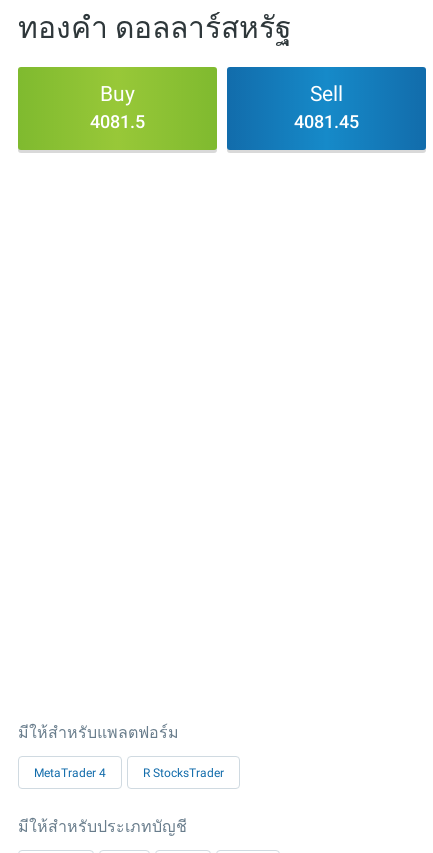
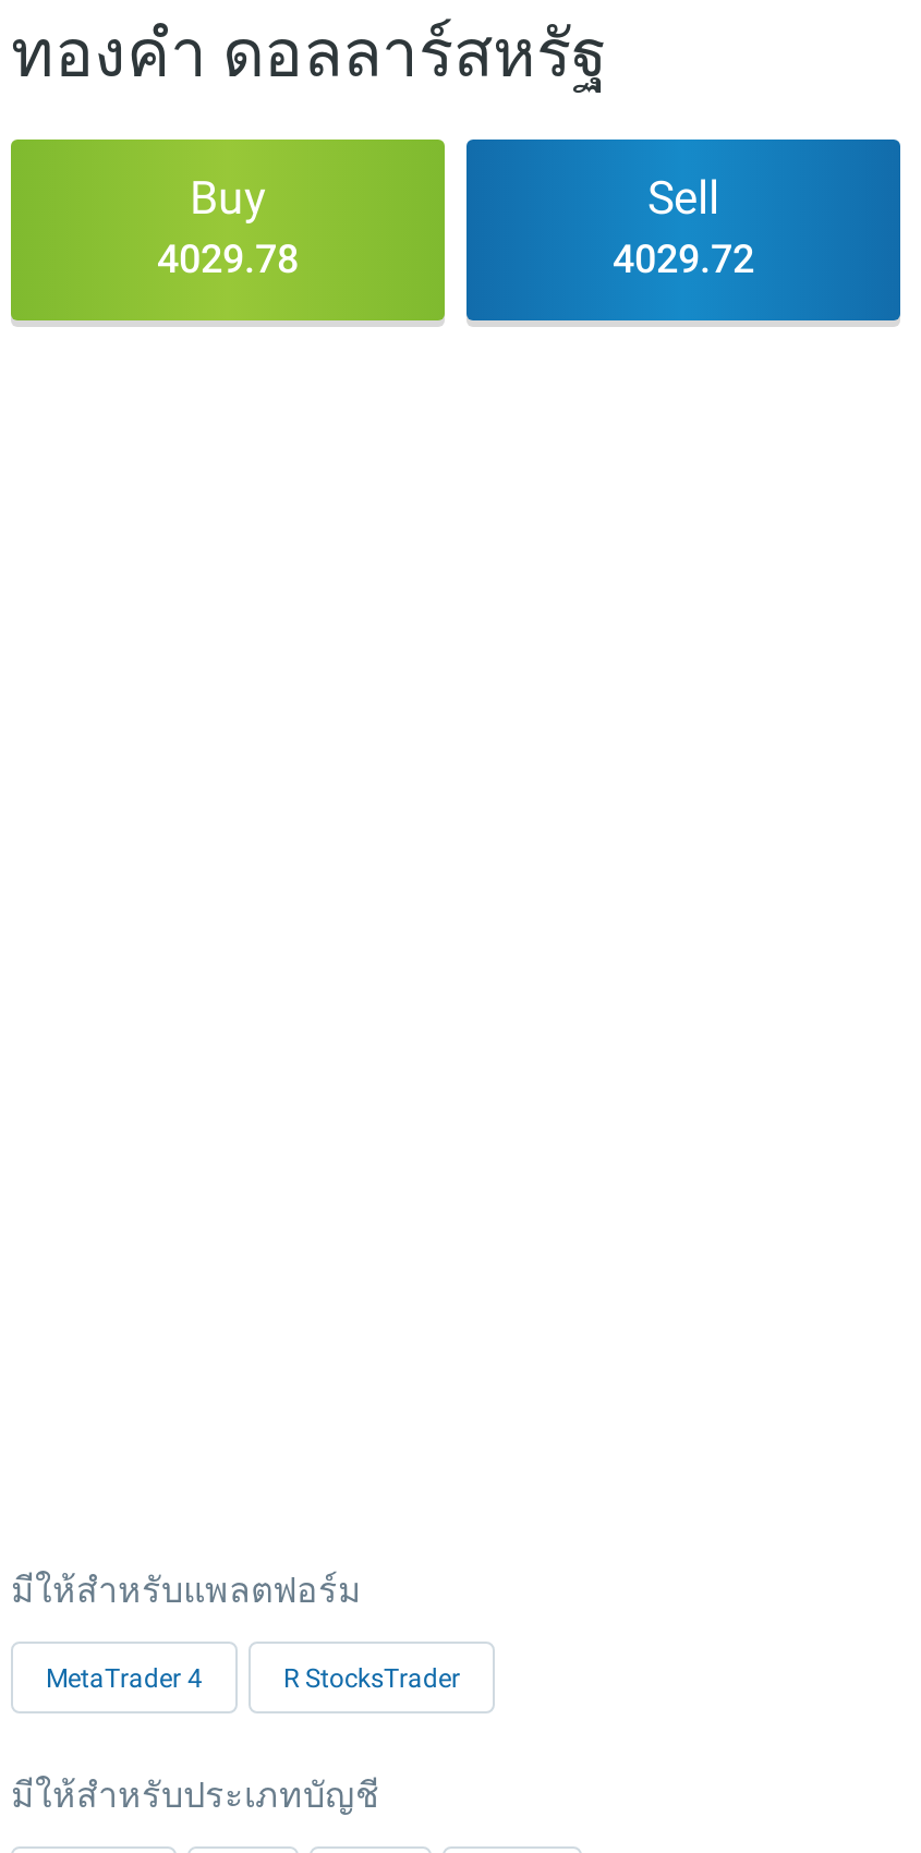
- 4081.5
+ 4029.78

- 4081.45
+ 4029.72
